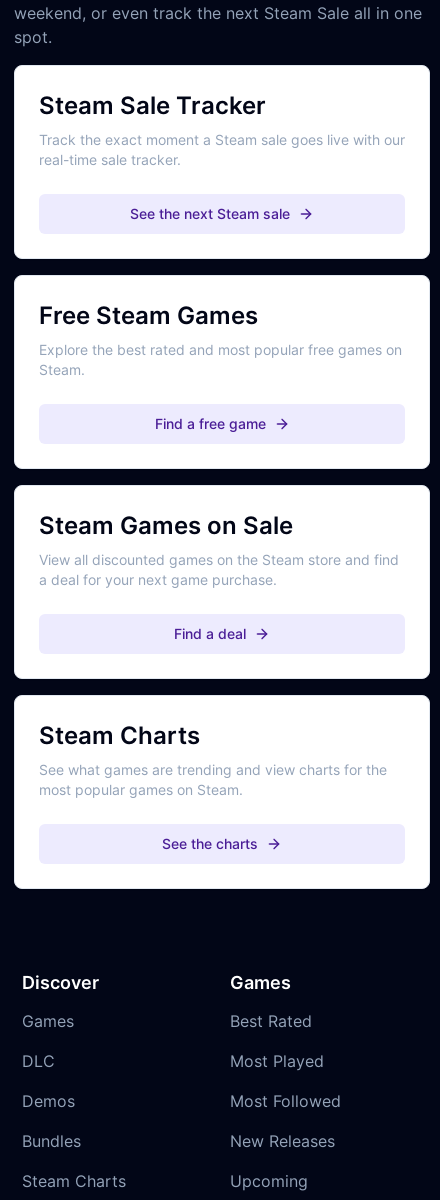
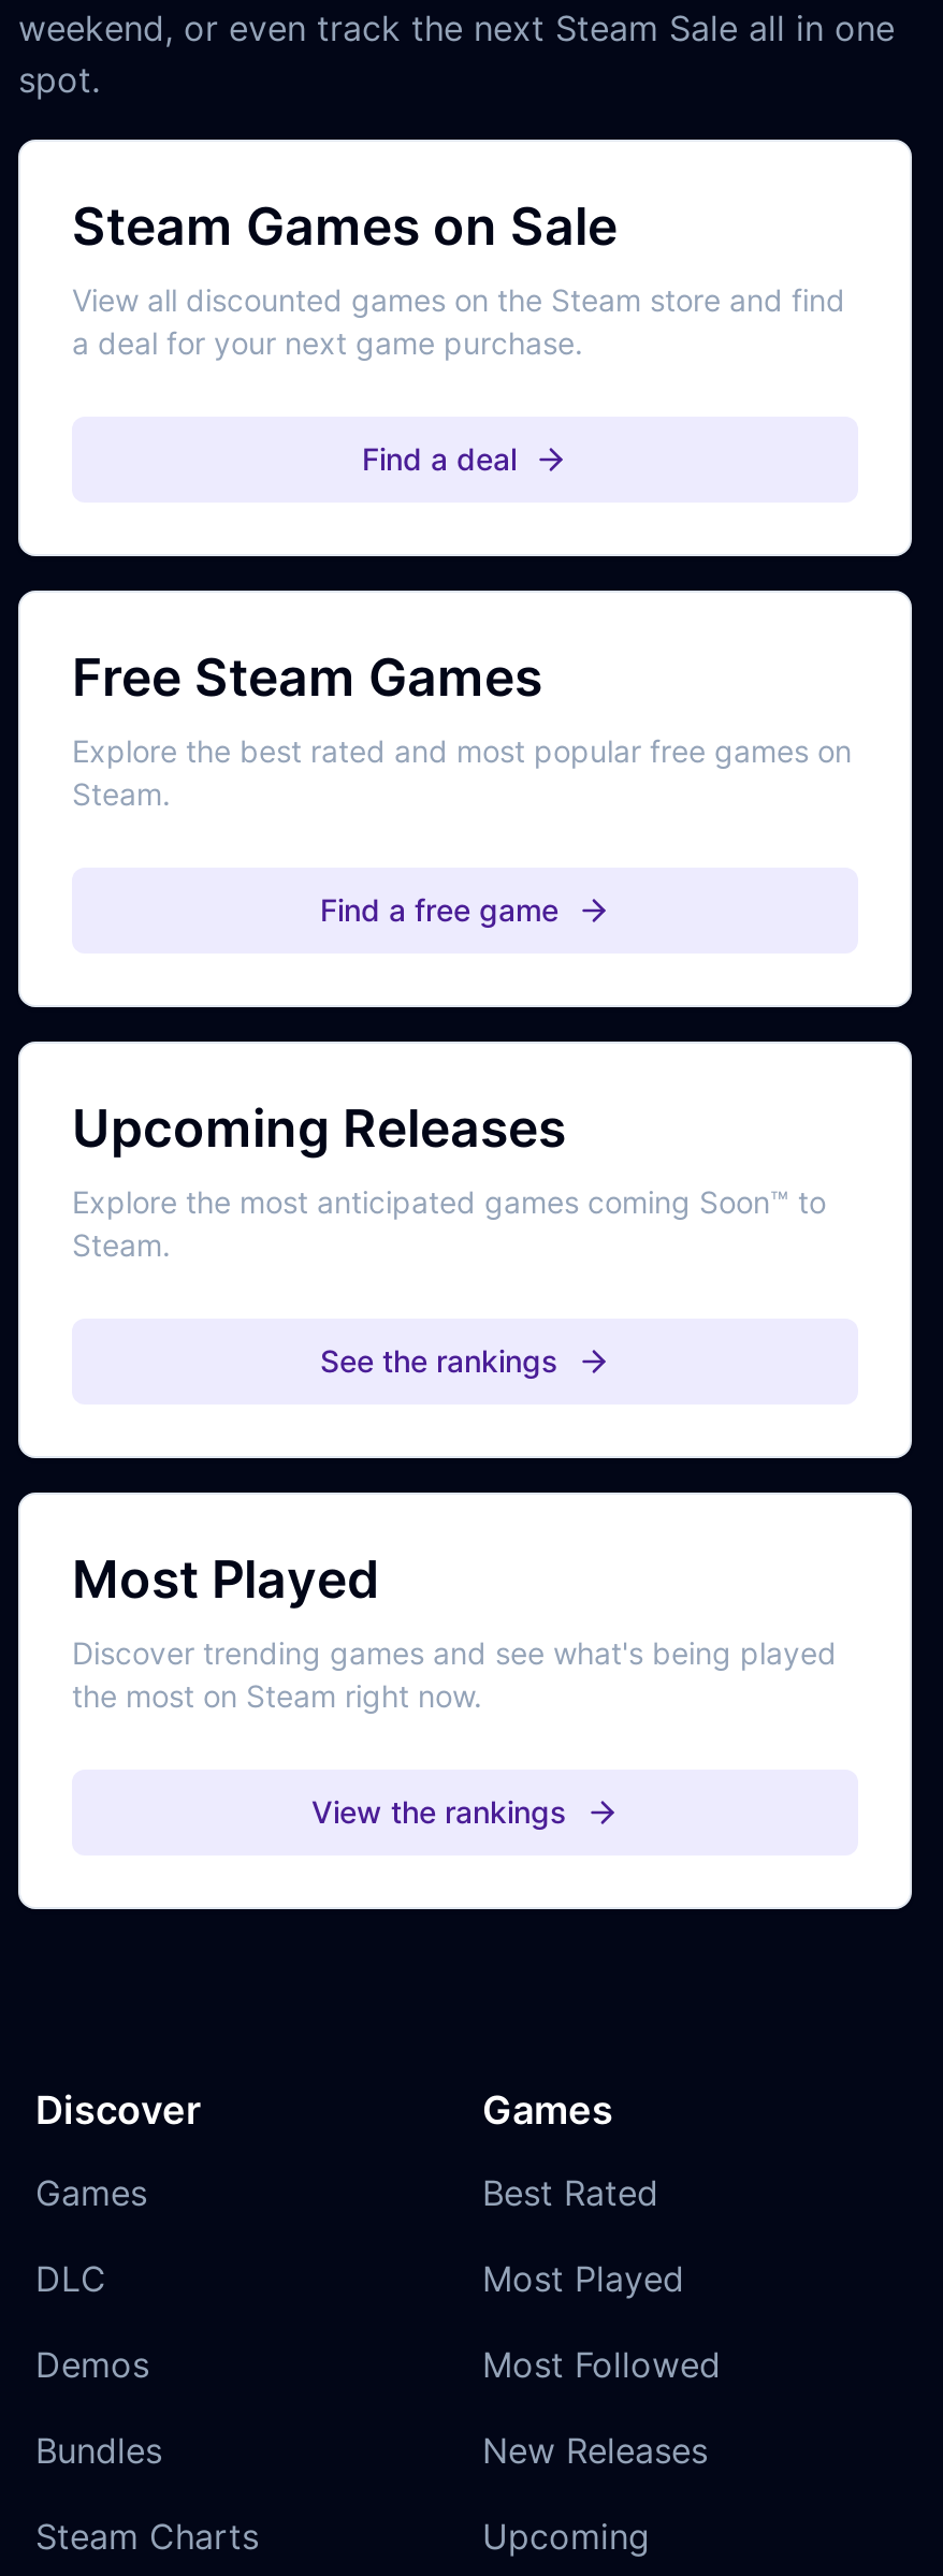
- Steam Sale Tracker
- Track the exact moment a Steam sale goes live with our
- real-time sale tracker.

- See the next Steam sale

+ Upcoming Releases
+ Explore the most anticipated games coming Soon™ to
+ Steam.

+ See the rankings

moved up: Steam Games on Sale | View all discounted games on the Steam store and find | a deal for your next game purchase.

moved up: Find a deal

- Steam Charts
- See what games are trending and view charts for the
- most popular games on Steam.
+ Most Played
+ Discover trending games and see what's being played
+ the most on Steam right now.

- See the charts
+ View the rankings
